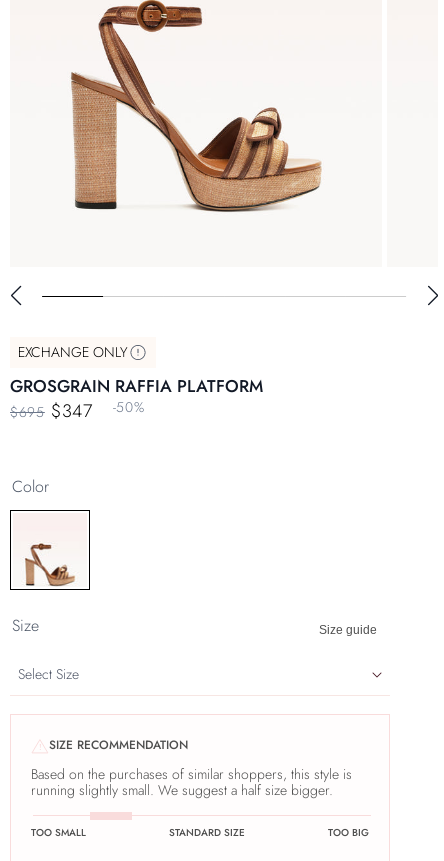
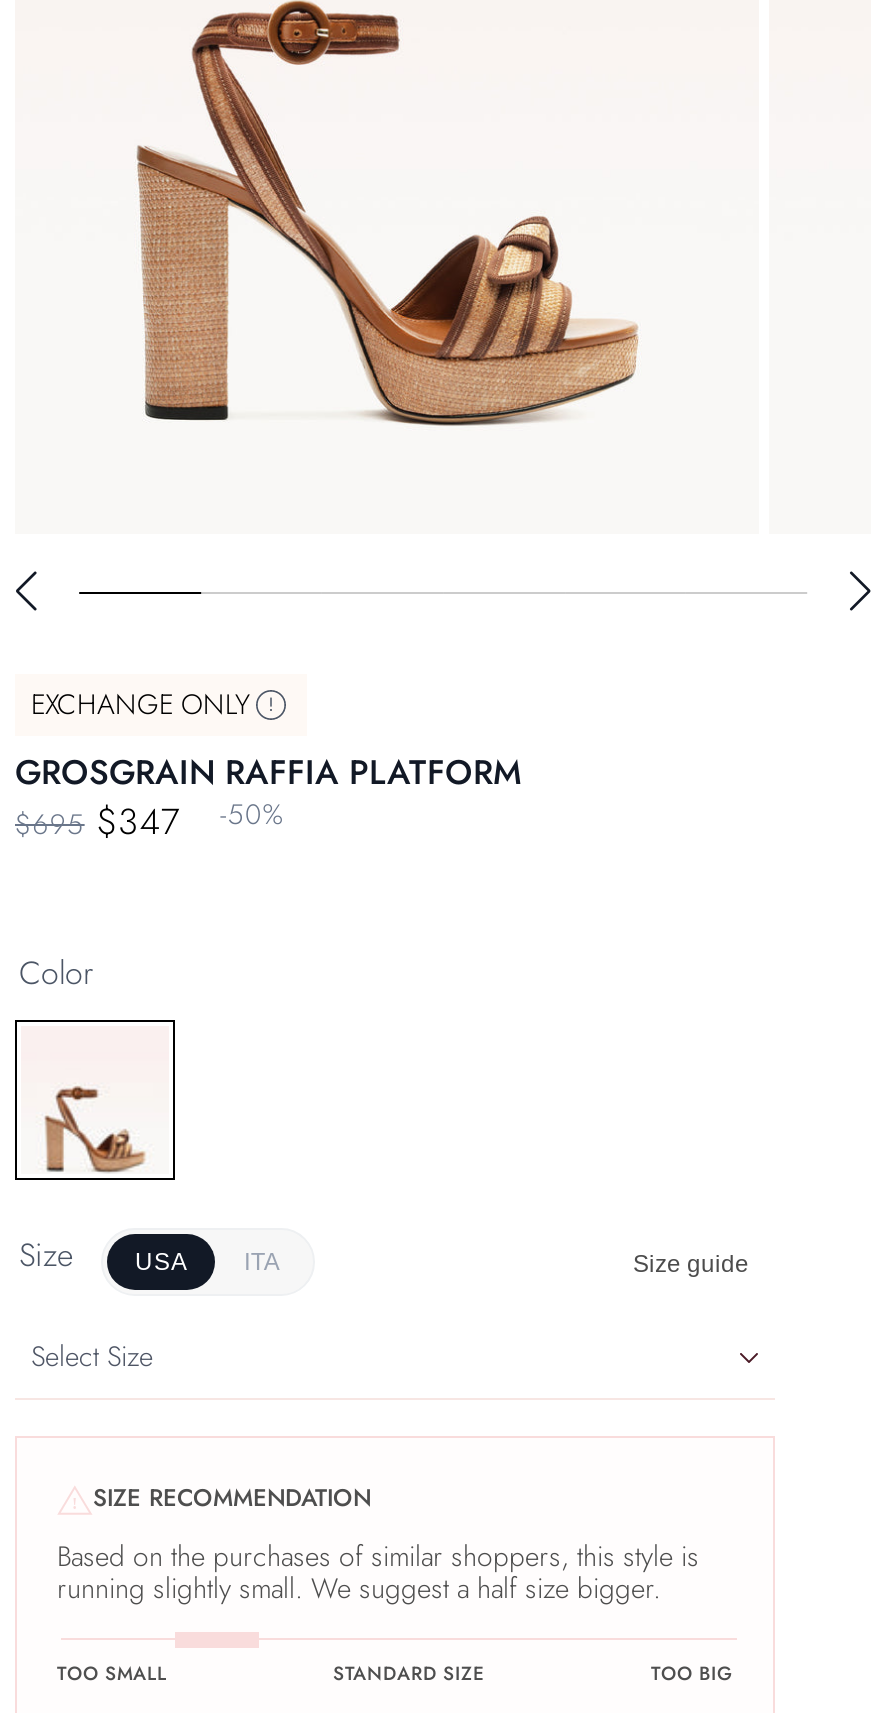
+ USA
+ ITA
